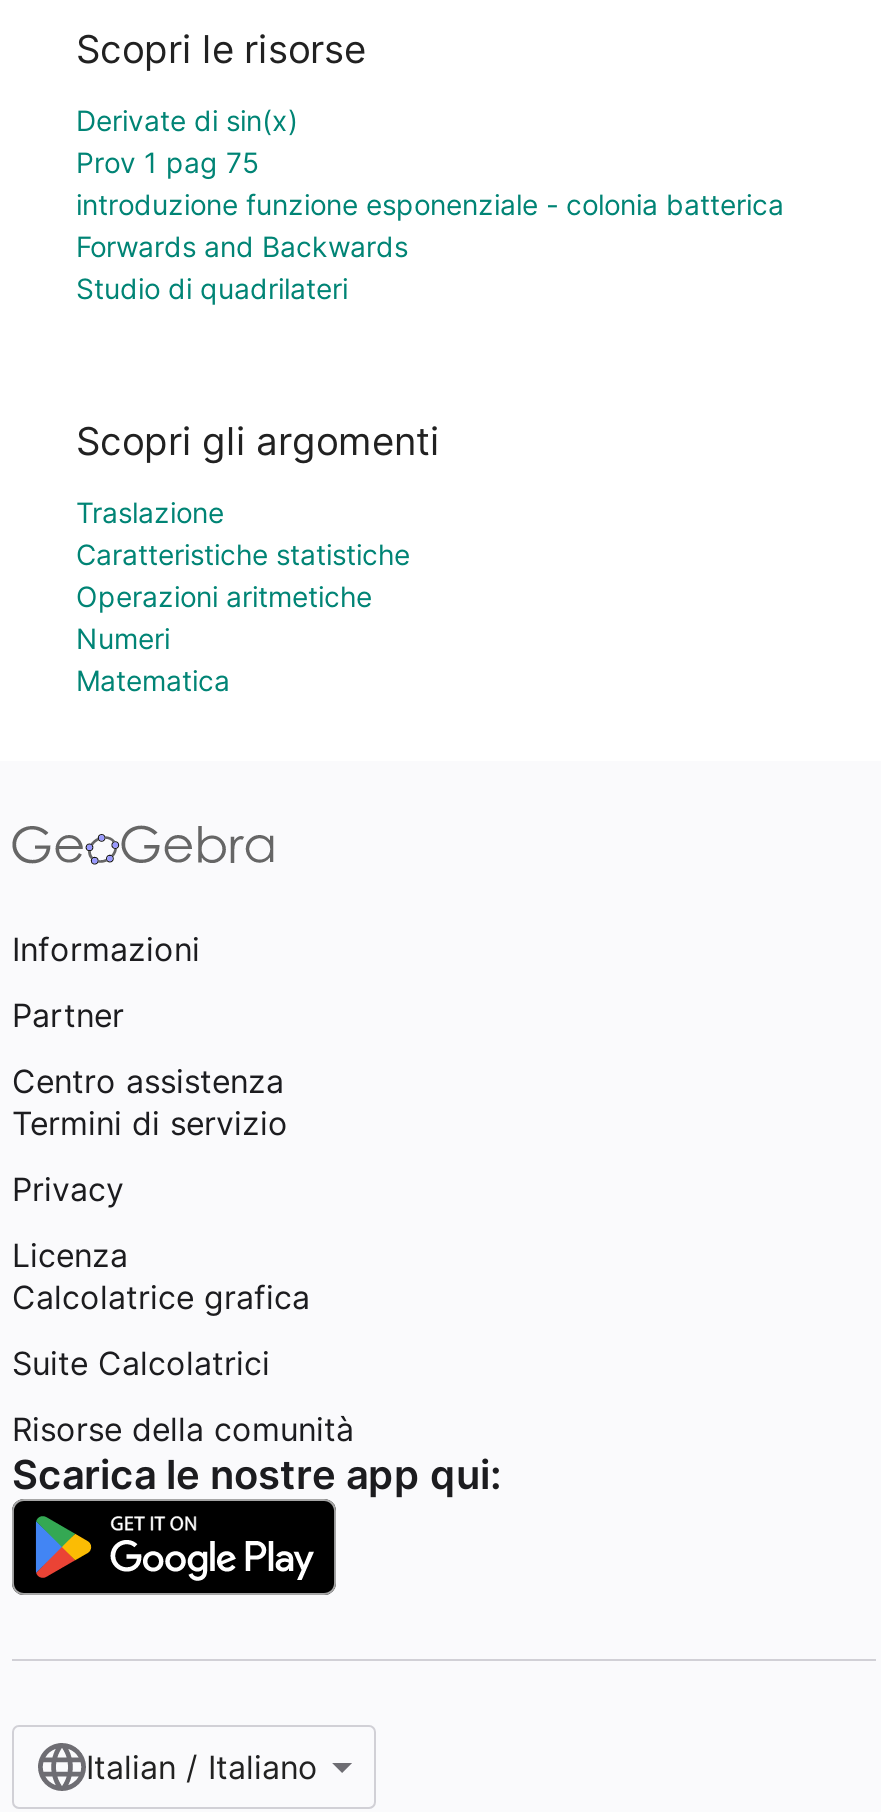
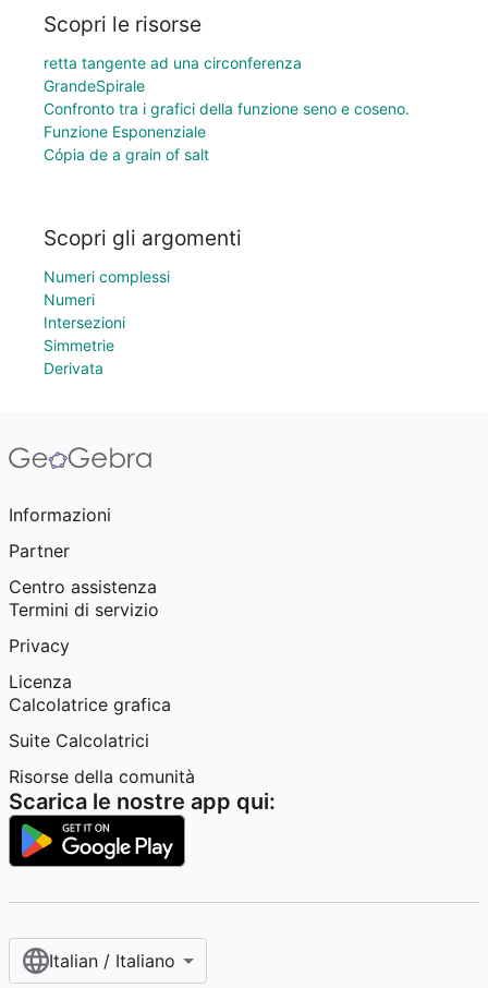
- Derivate di sin(x)
- Prov 1 pag 75
- introduzione funzione esponenziale - colonia batterica
- Forwards and Backwards
- Studio di quadrilateri
+ retta tangente ad una circonferenza
+ GrandeSpirale
+ Confronto tra i grafici della funzione seno e coseno.
+ Funzione Esponenziale
+ Cópia de a grain of salt

- Traslazione
- Caratteristiche statistiche
- Operazioni aritmetiche
+ Numeri complessi

moved up: Numeri

- Matematica
+ Intersezioni
+ Simmetrie
+ Derivata
